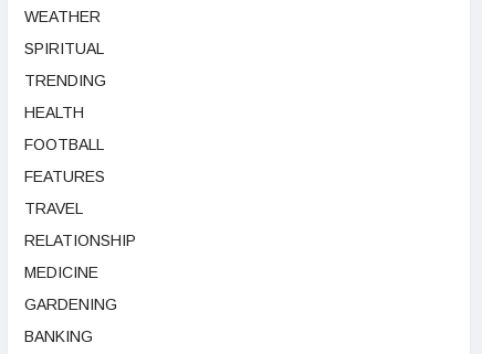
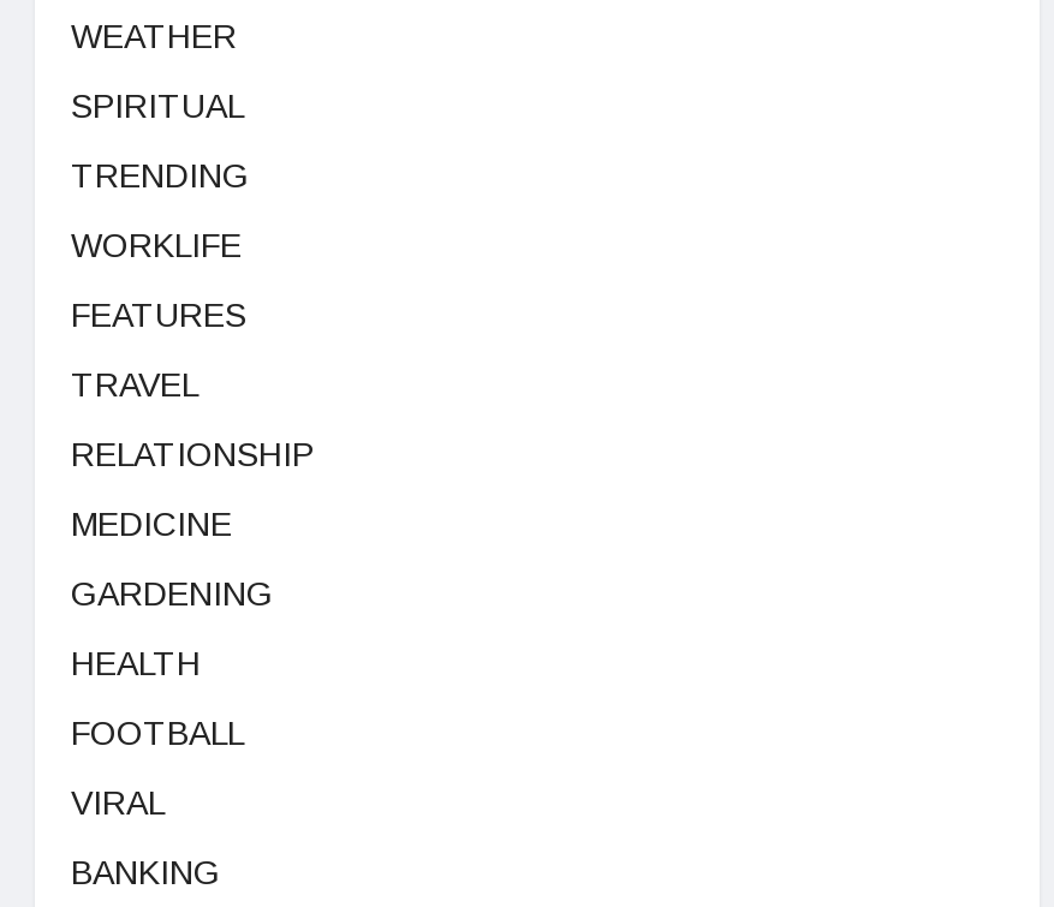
+ WORKLIFE

moved down: HEALTH | FOOTBALL

moved up: FEATURES | TRAVEL | RELATIONSHIP | MEDICINE | GARDENING

+ VIRAL
